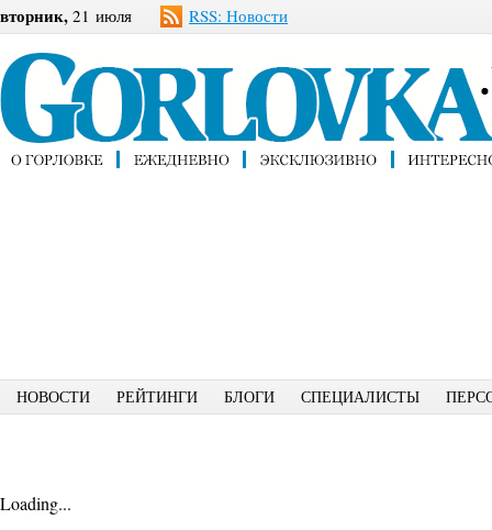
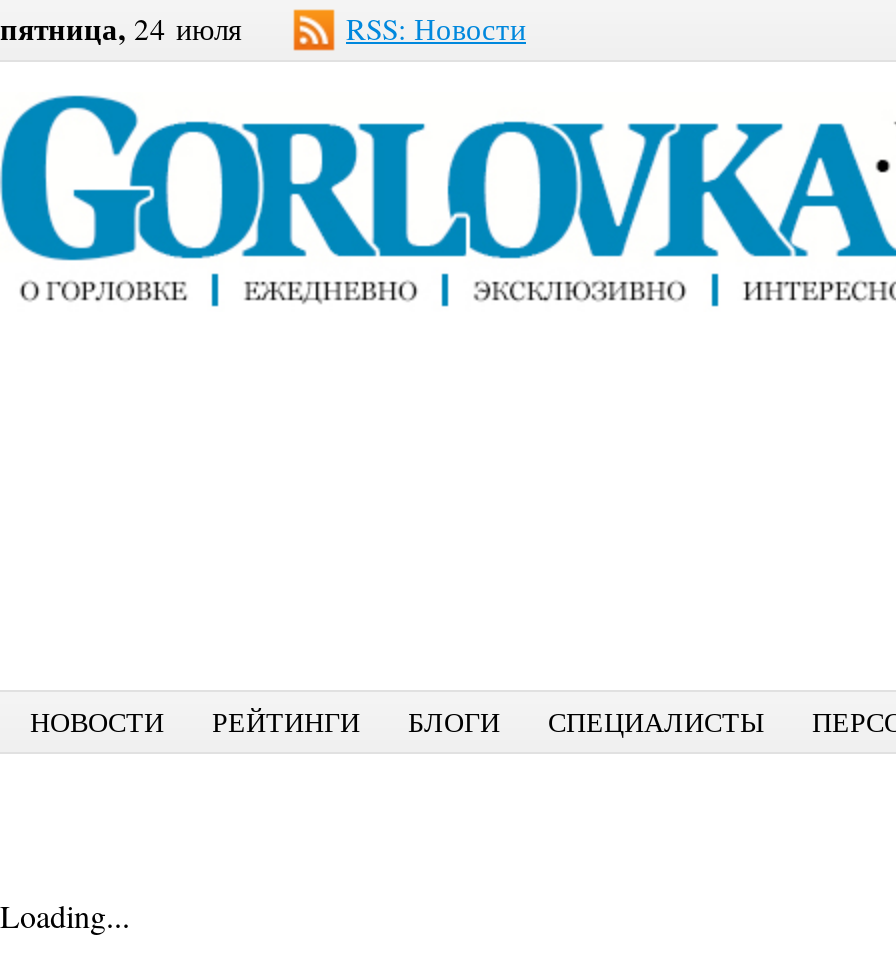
- вторник, 21 июля
+ пятница, 24 июля
